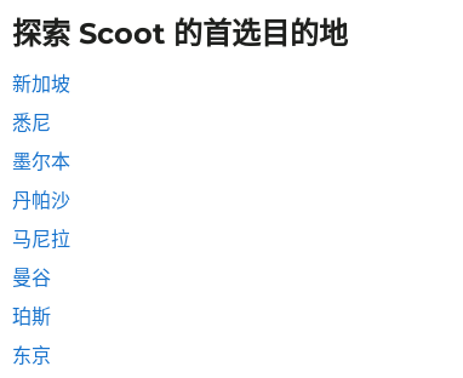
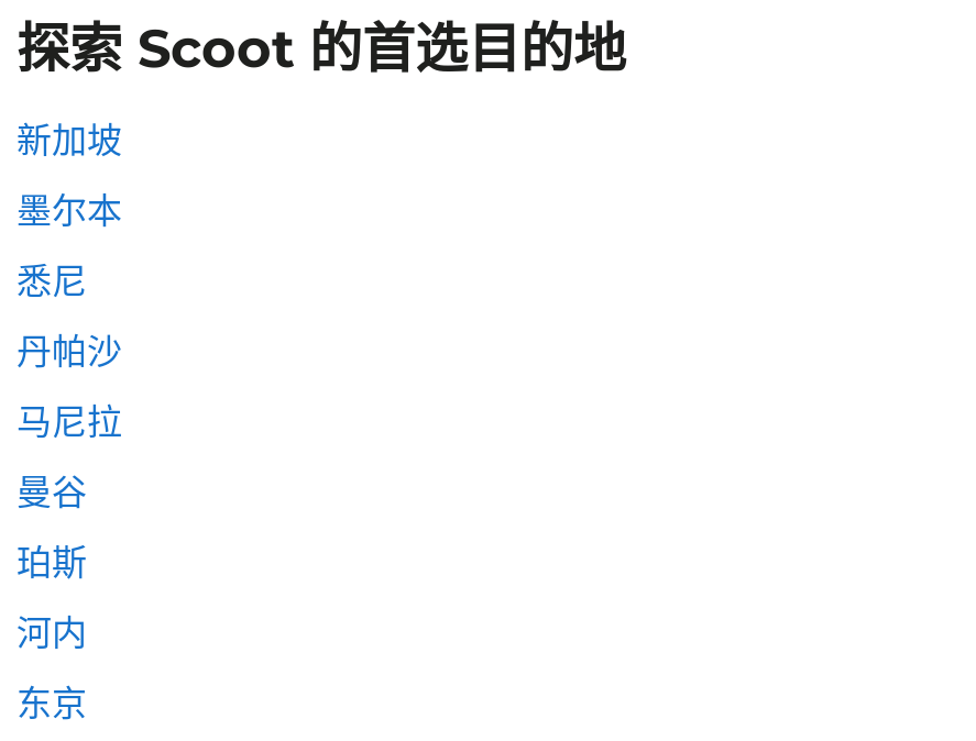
moved up: 墨尔本

+ 河内
